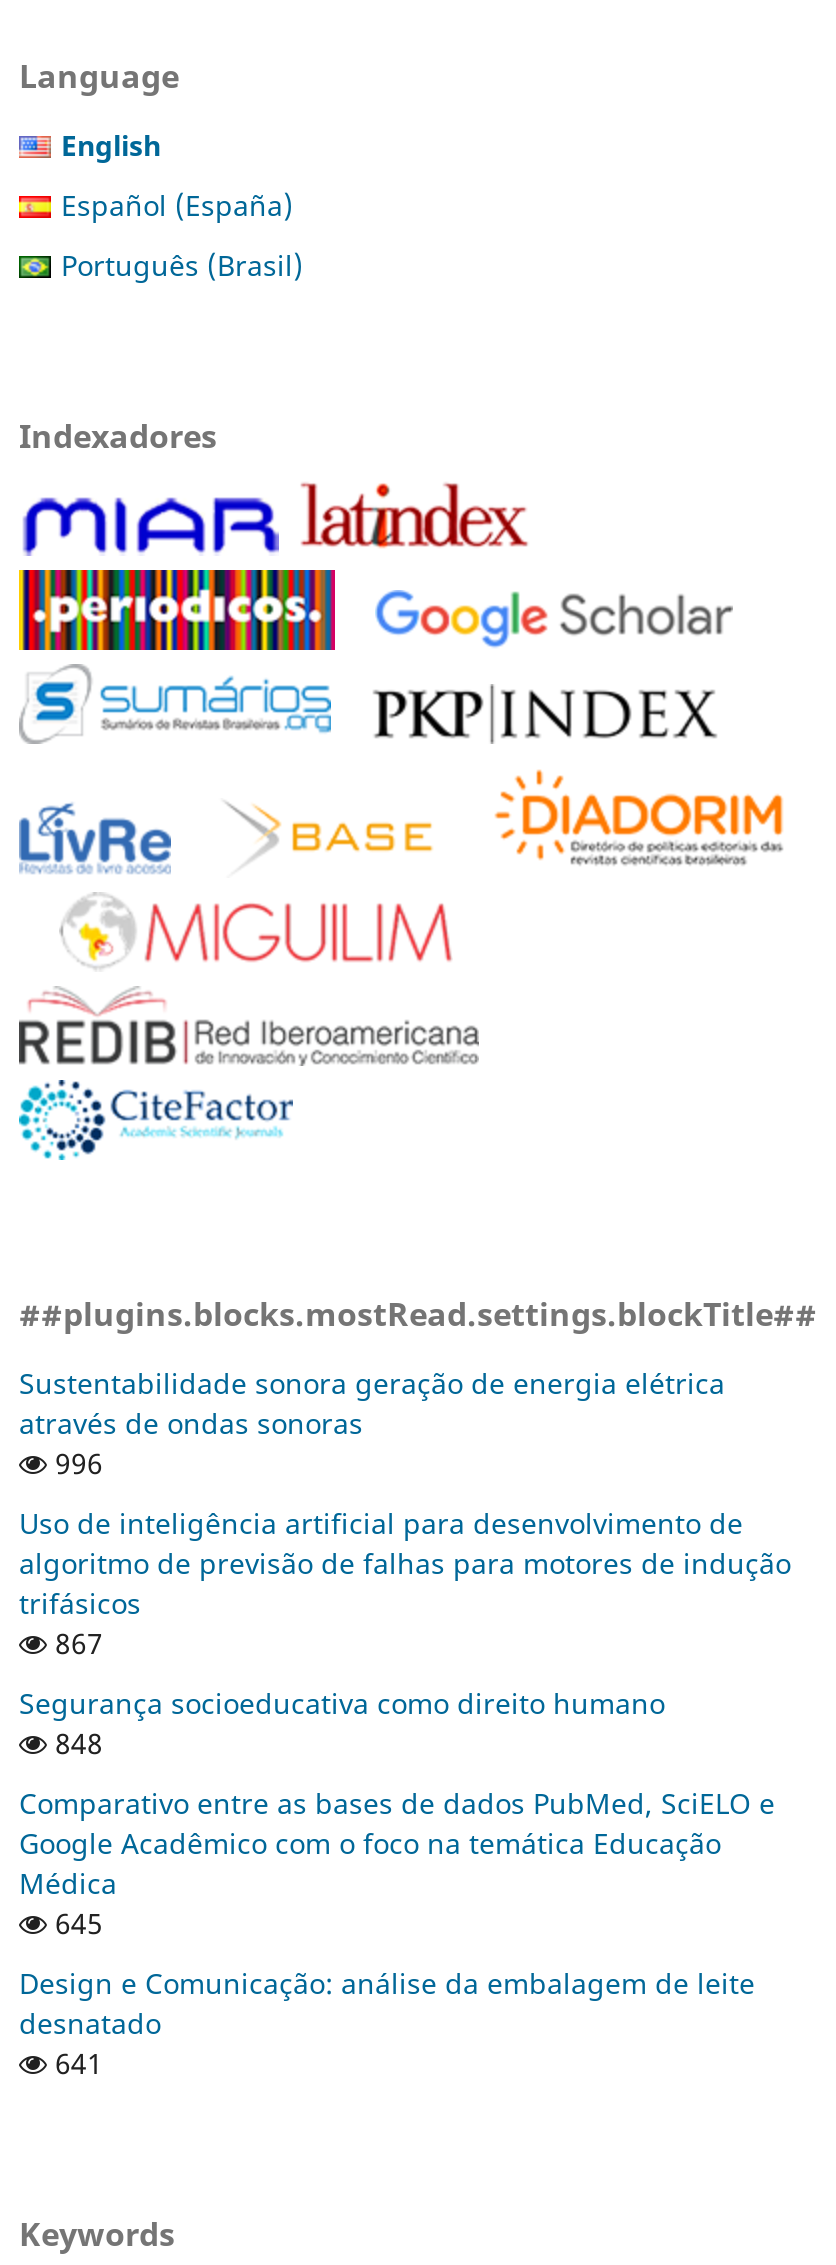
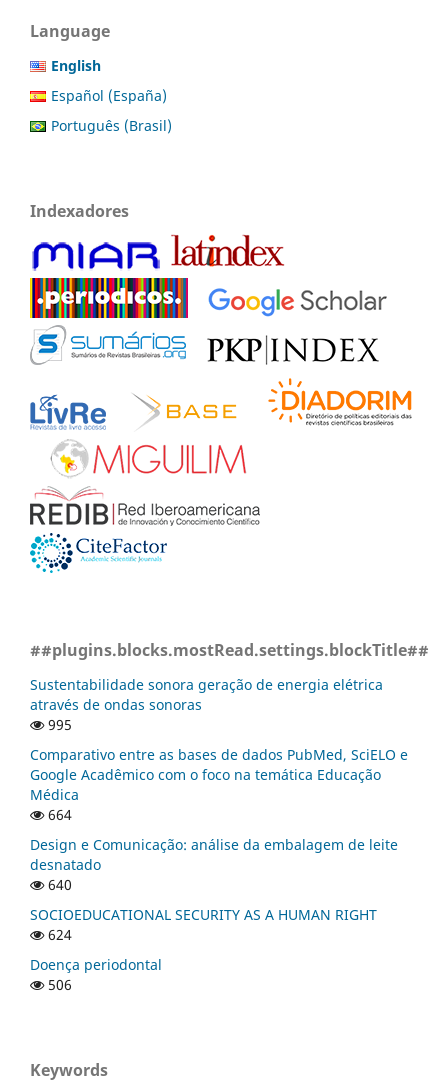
- 996
- Uso de inteligência artificial para desenvolvimento de
- algoritmo de previsão de falhas para motores de indução
- trifásicos
- 867
- Segurança socioeducativa como direito humano
- 848
+ 995

moved up: Comparativo entre as bases de dados PubMed, SciELO e | Google Acadêmico com o foco na temática Educação | Médica

- 645
+ 664

moved up: Design e Comunicação: análise da embalagem de leite | desnatado

- 641
+ 640
+ SOCIOEDUCATIONAL SECURITY AS A HUMAN RIGHT
+ 624
+ Doença periodontal
+ 506
